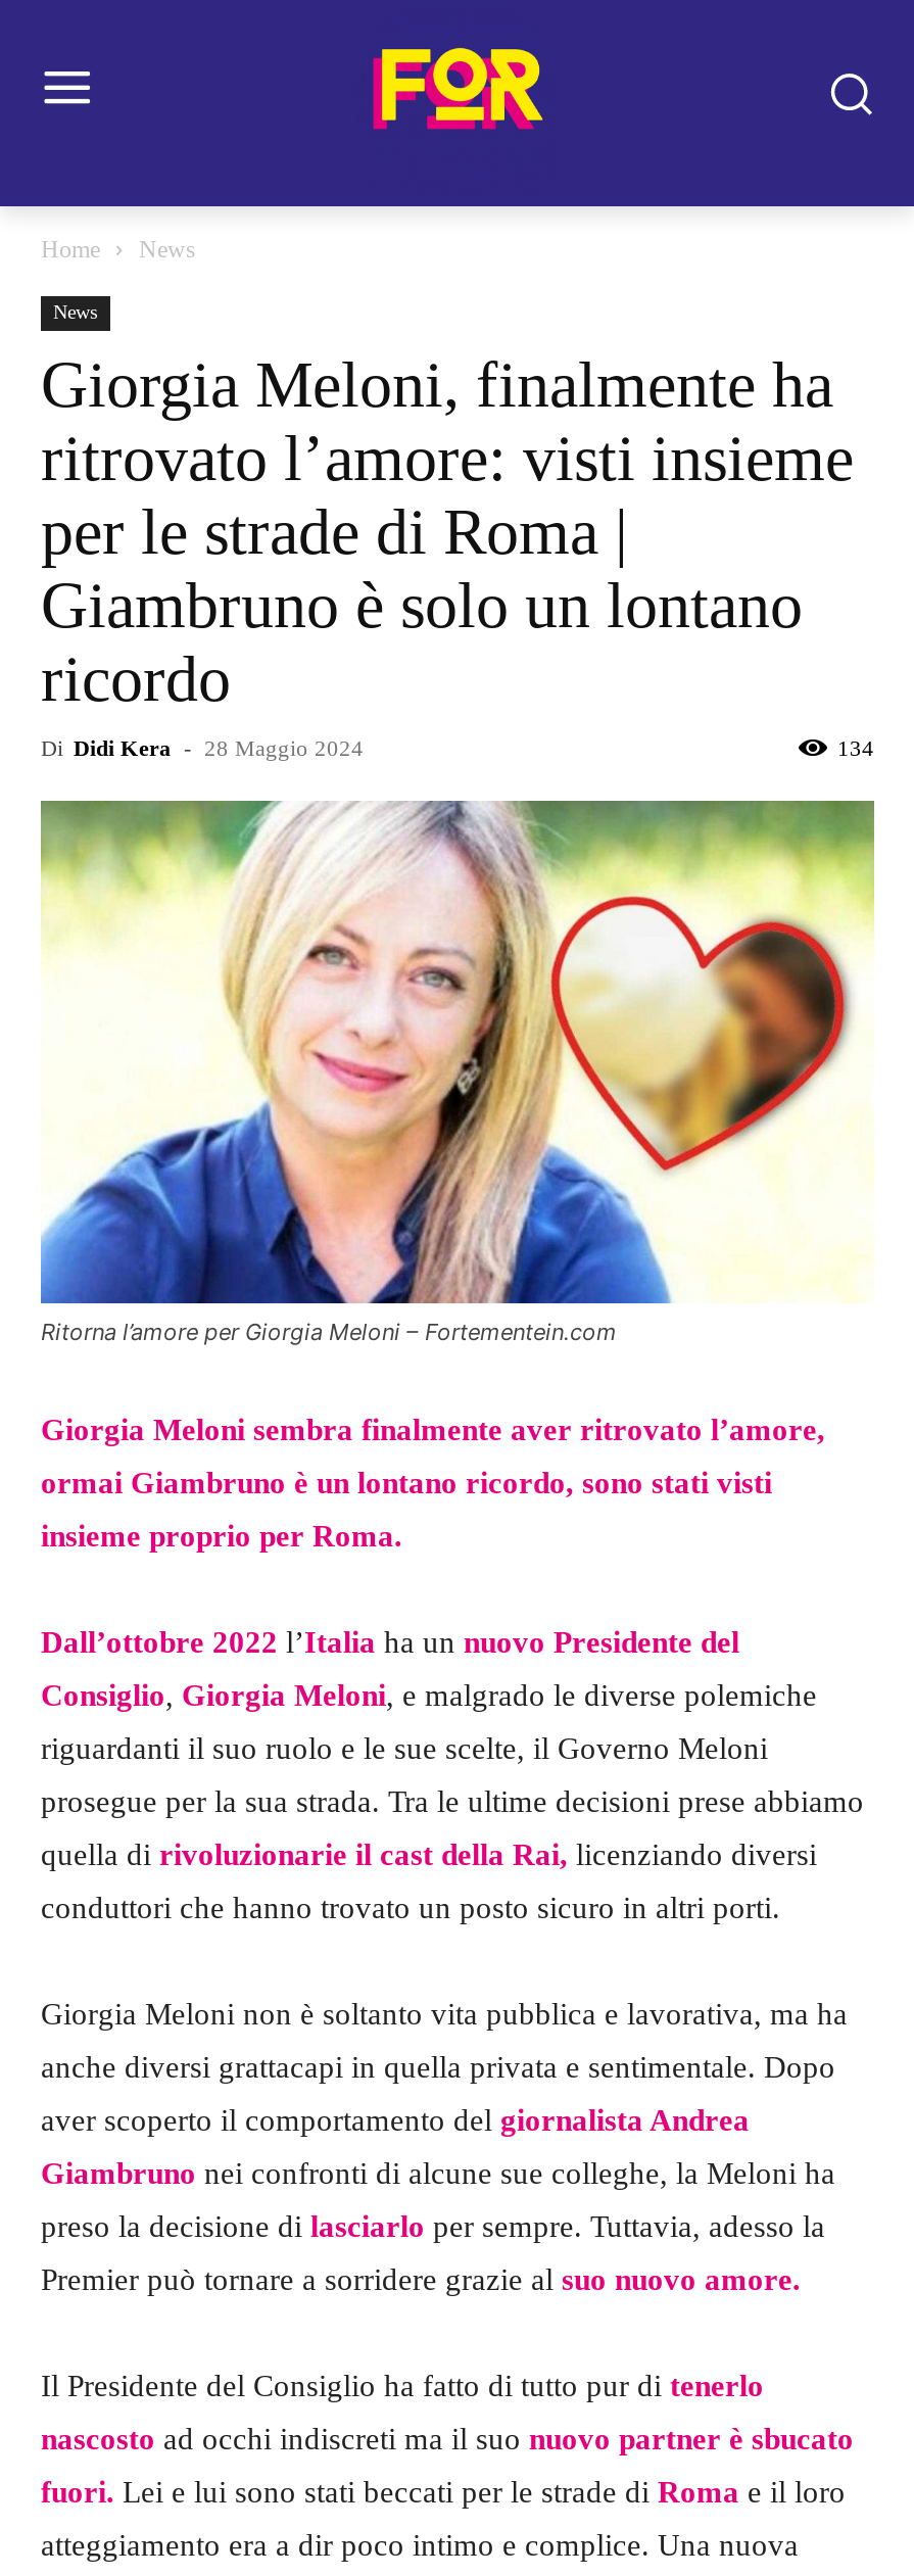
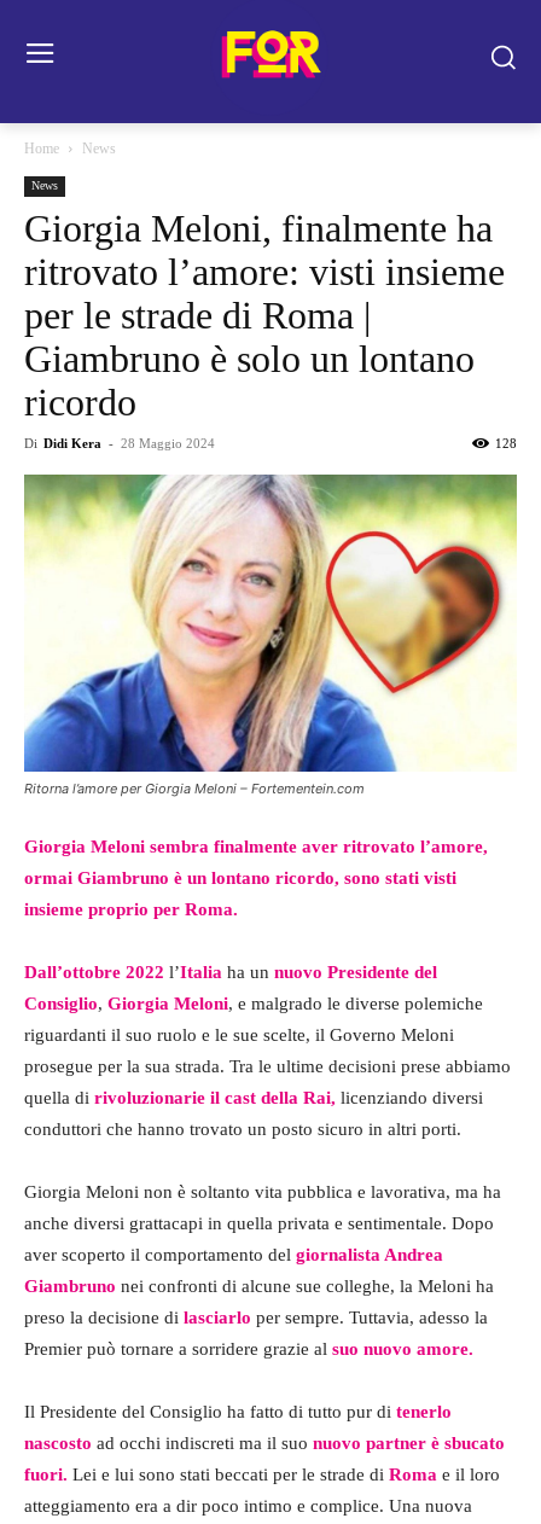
- 134
+ 128
